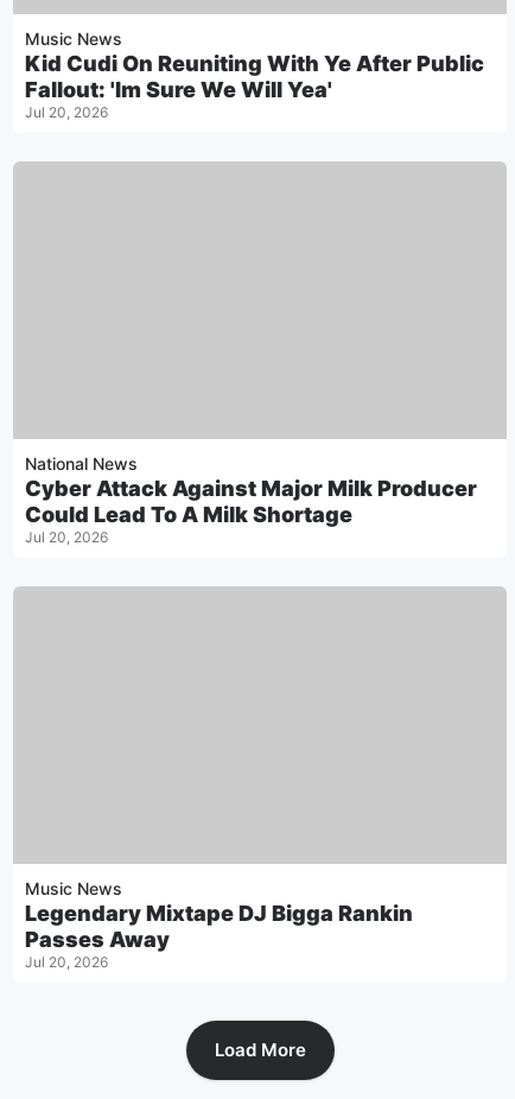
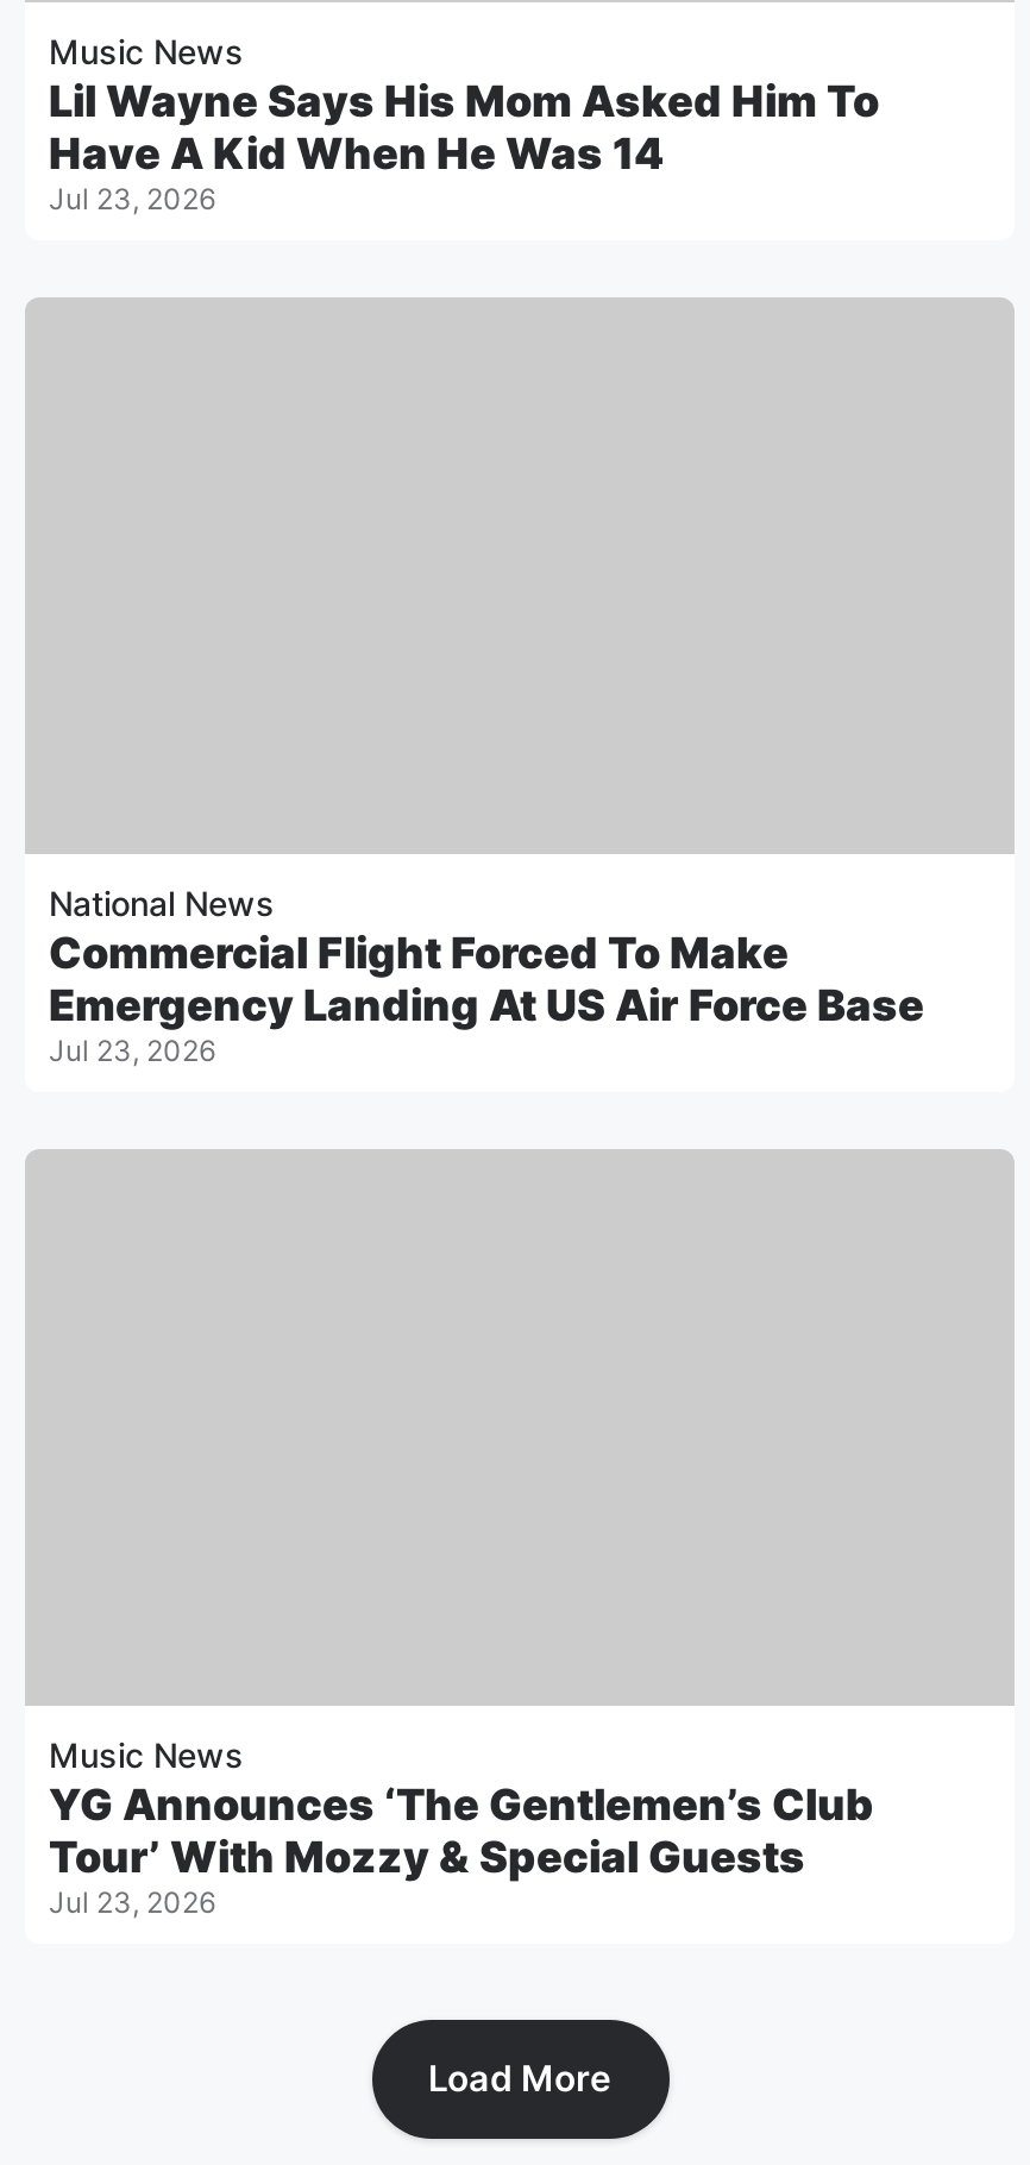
- Kid Cudi On Reuniting With Ye After Public
- Fallout: 'Im Sure We Will Yea'
- Jul 20, 2026
+ Lil Wayne Says His Mom Asked Him To
+ Have A Kid When He Was 14
+ Jul 23, 2026

- Cyber Attack Against Major Milk Producer
- Could Lead To A Milk Shortage
- Jul 20, 2026
+ Commercial Flight Forced To Make
+ Emergency Landing At US Air Force Base
+ Jul 23, 2026

- Legendary Mixtape DJ Bigga Rankin
- Passes Away
- Jul 20, 2026
+ YG Announces ‘The Gentlemen’s Club
+ Tour’ With Mozzy & Special Guests
+ Jul 23, 2026
